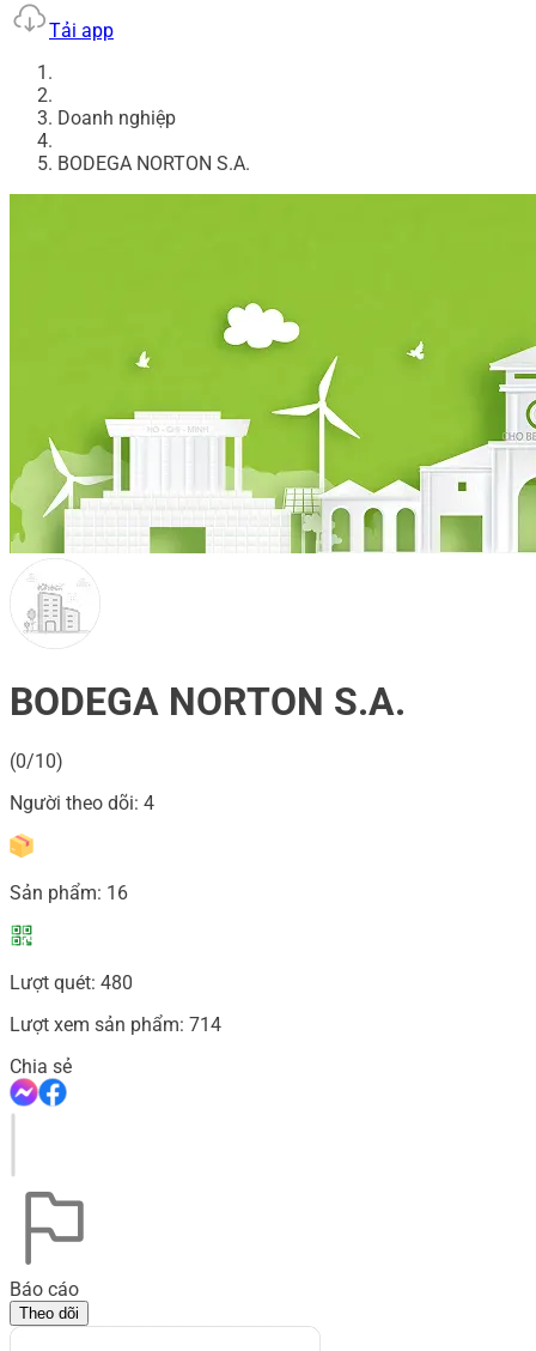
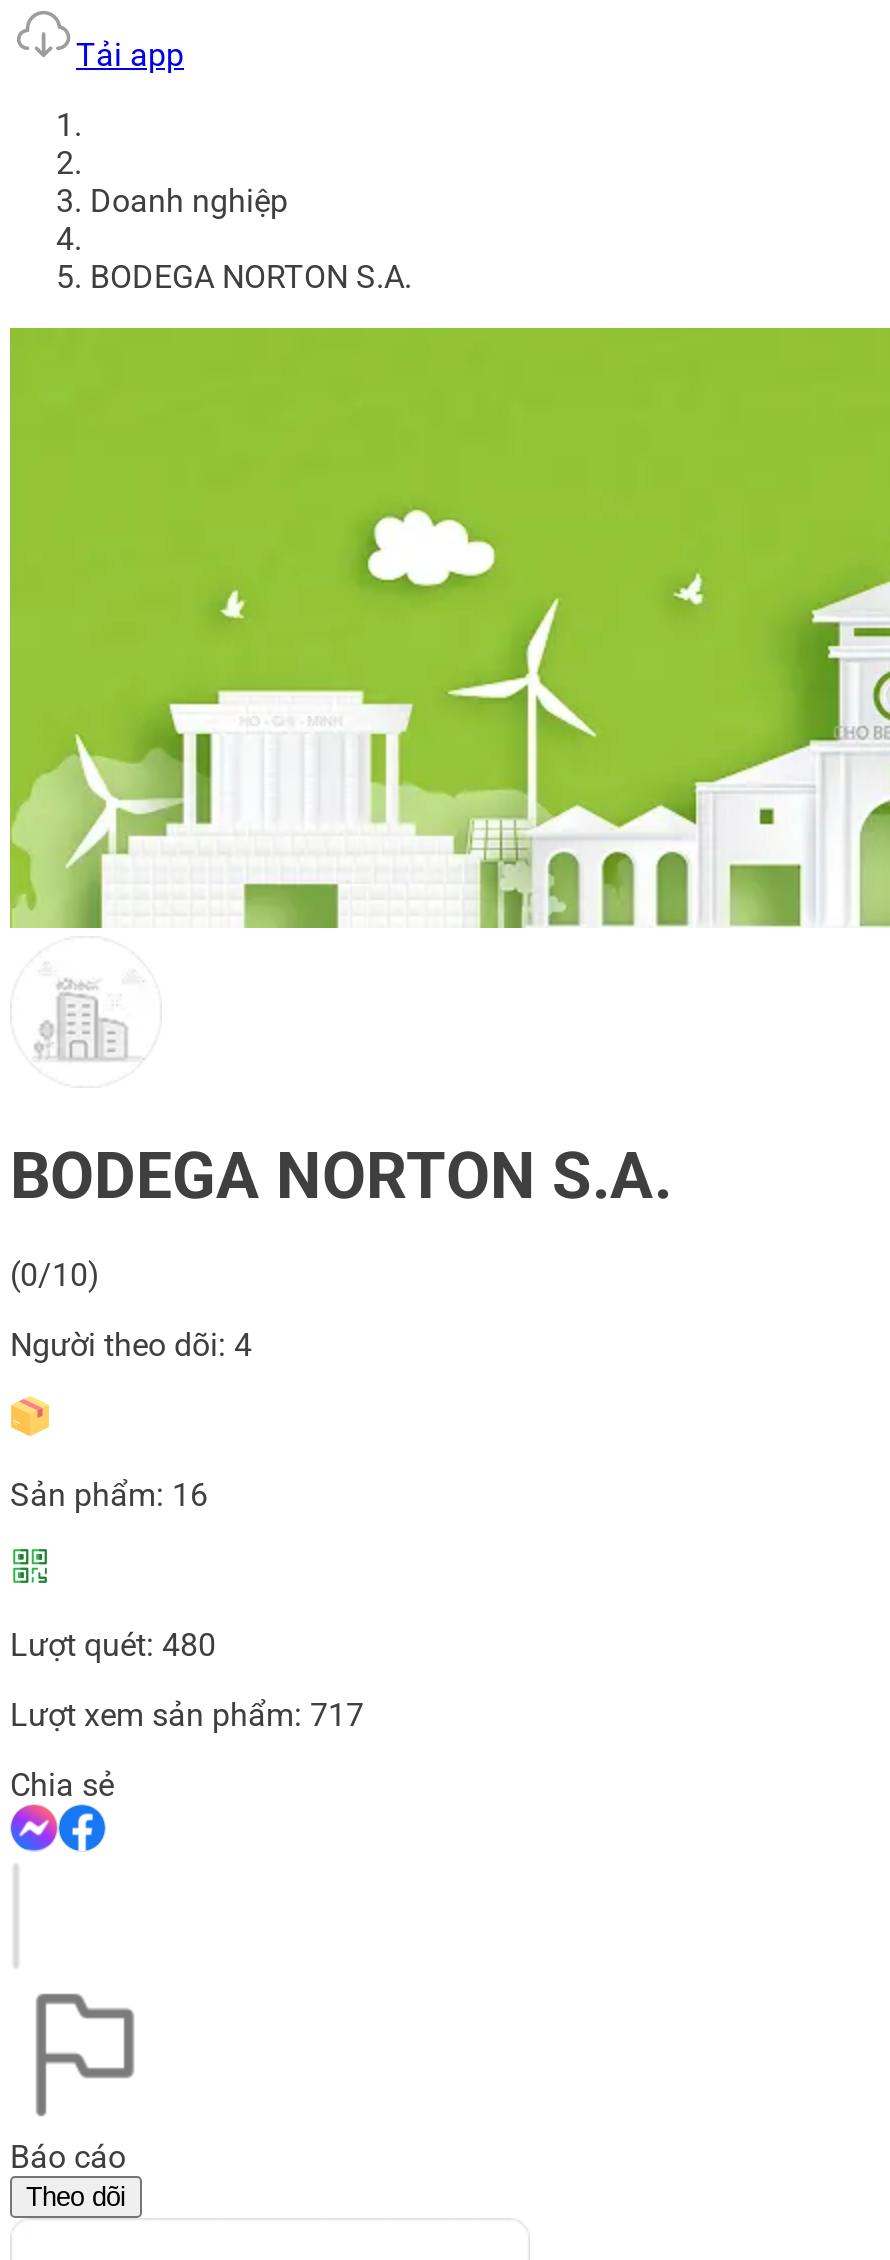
- Lượt xem sản phẩm: 714
+ Lượt xem sản phẩm: 717
